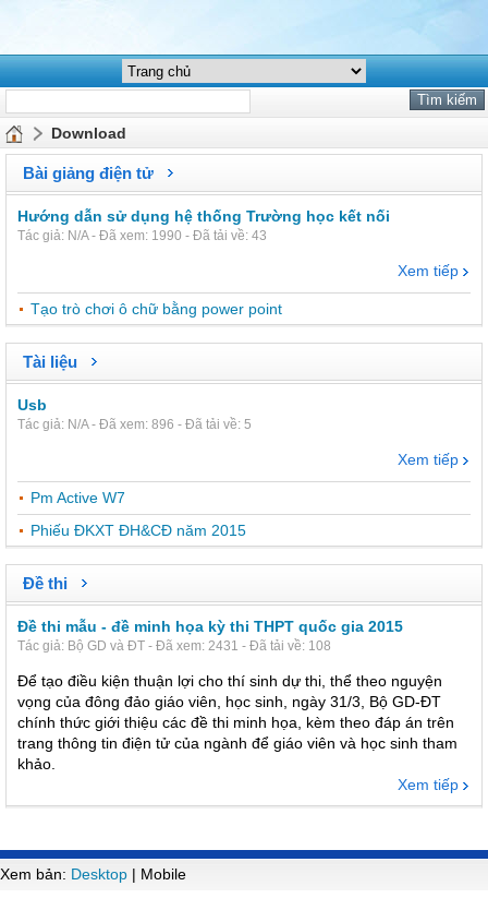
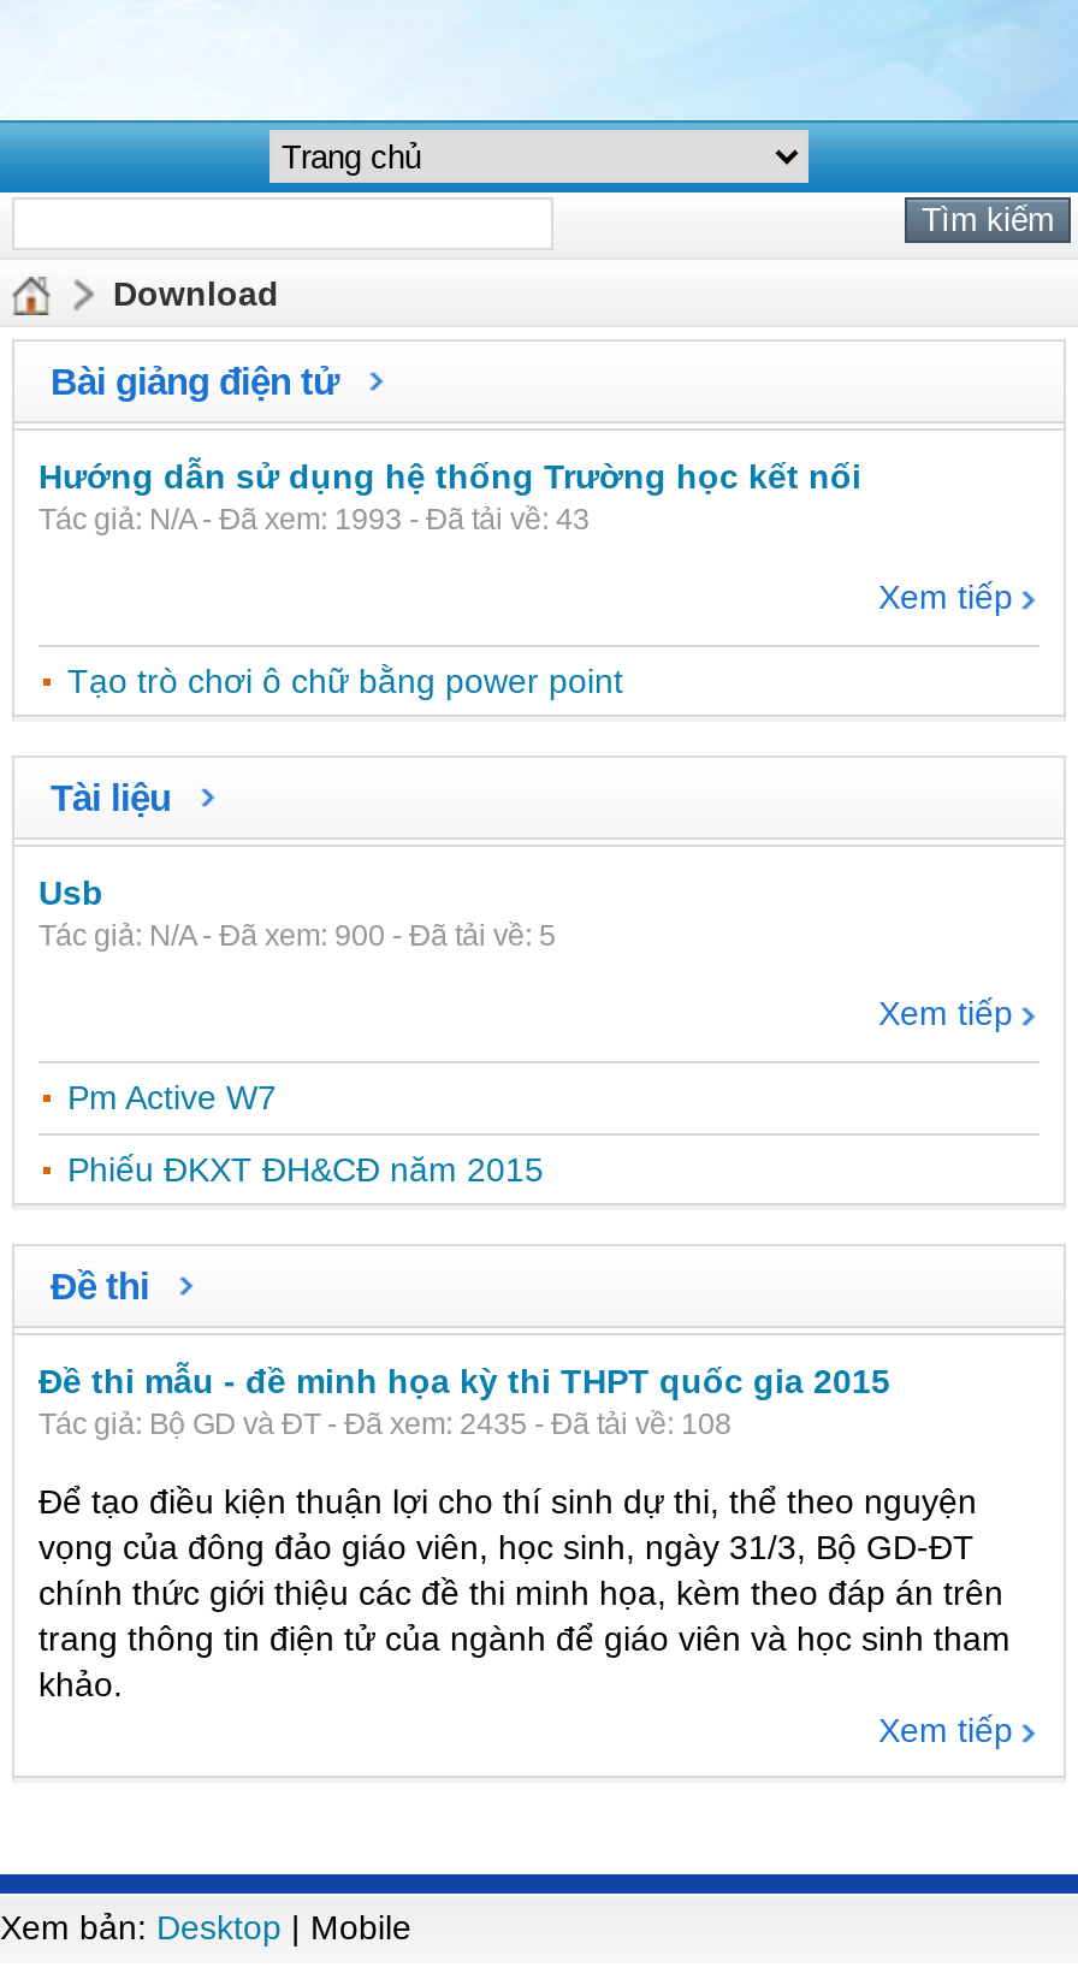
- Tác giả: N/A - Đã xem: 1990 - Đã tải về: 43
+ Tác giả: N/A - Đã xem: 1993 - Đã tải về: 43

- Tác giả: N/A - Đã xem: 896 - Đã tải về: 5
+ Tác giả: N/A - Đã xem: 900 - Đã tải về: 5

- Tác giả: Bộ GD và ĐT - Đã xem: 2431 - Đã tải về: 108
+ Tác giả: Bộ GD và ĐT - Đã xem: 2435 - Đã tải về: 108
